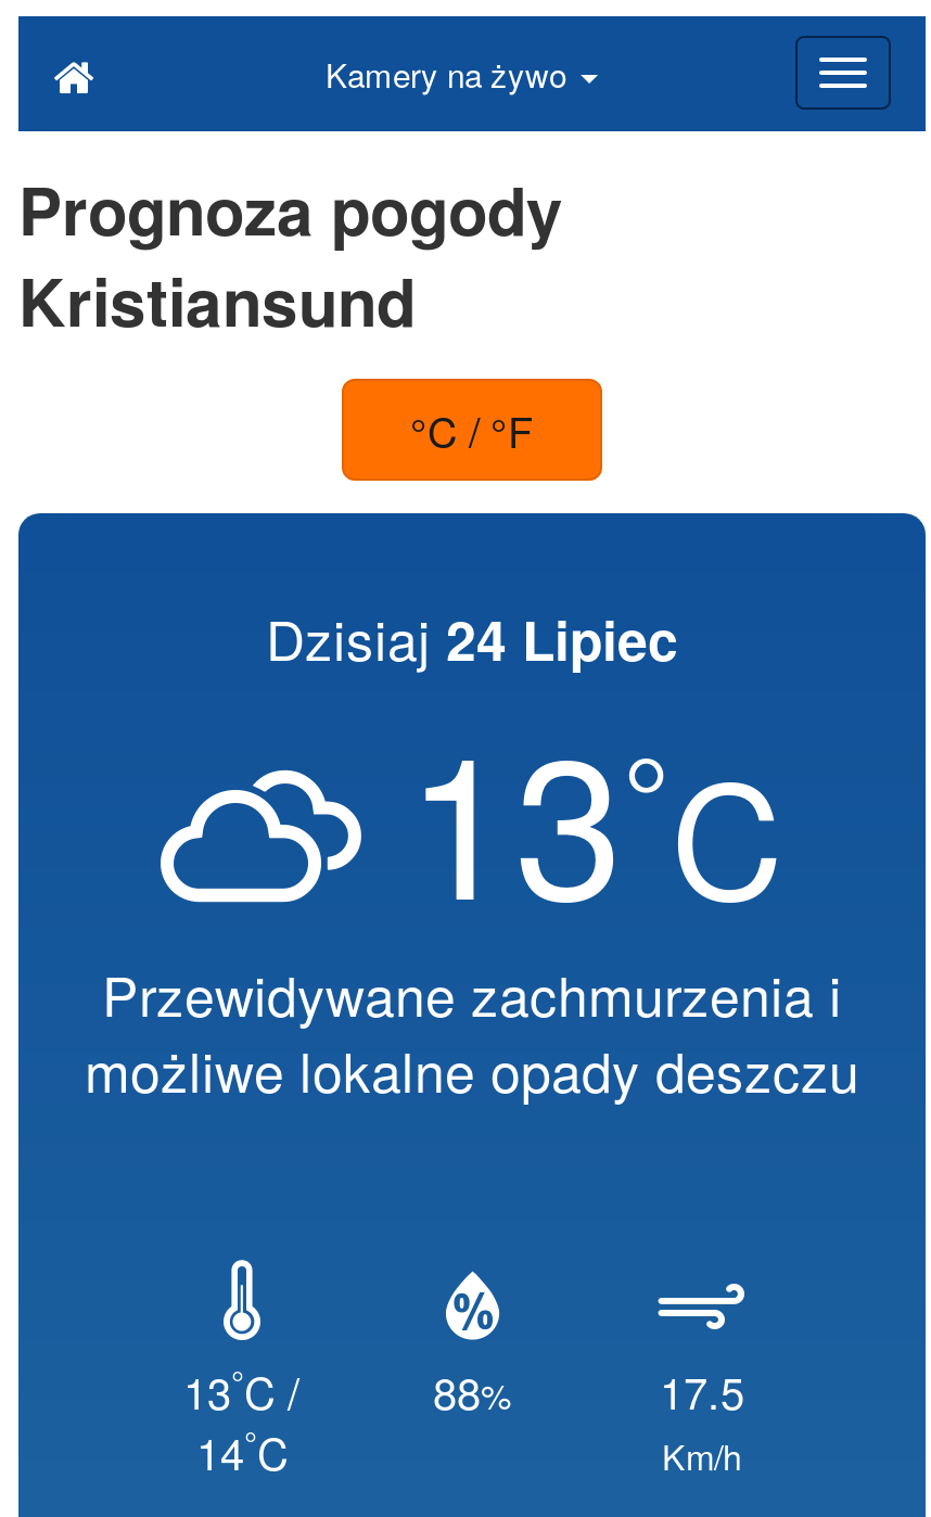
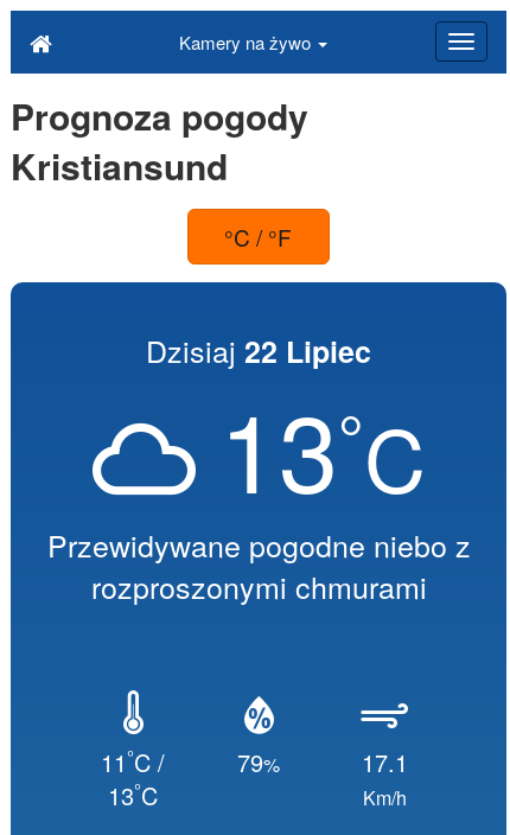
- Dzisiaj 24 Lipiec
+ Dzisiaj 22 Lipiec

- [image]
- Przewidywane zachmurzenia i
- możliwe lokalne opady deszczu
+ [image]
+ Przewidywane pogodne niebo z
+ rozproszonymi chmurami

- 13°C /
- 14°C
+ 11°C /
+ 13°C

- 88%
- 17.5
+ 79%
+ 17.1
